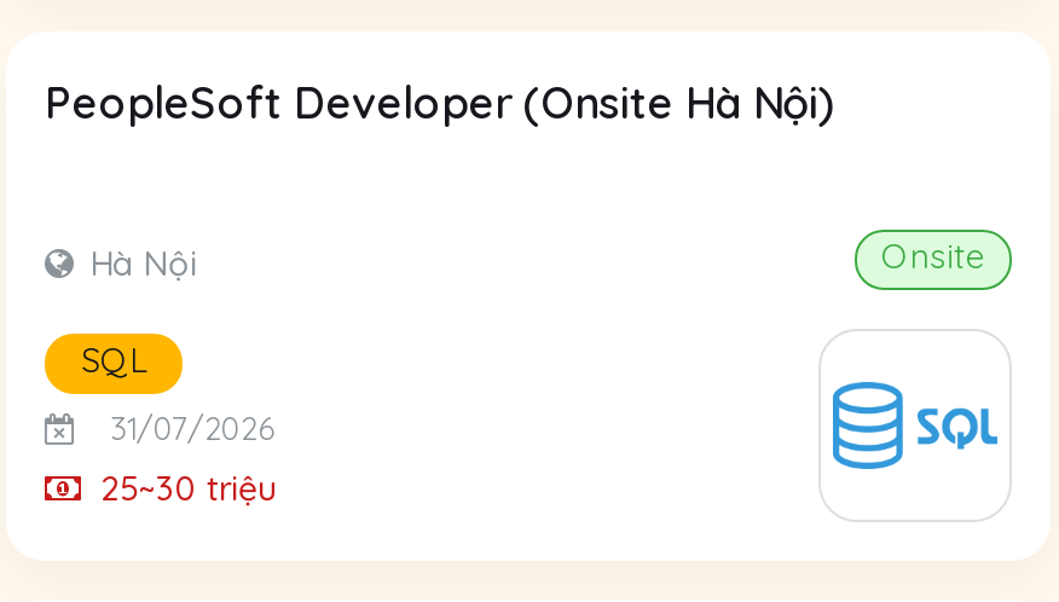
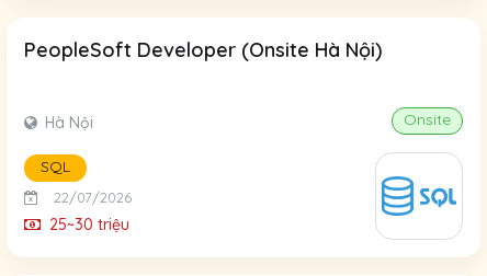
- 31/07/2026
+ 22/07/2026
